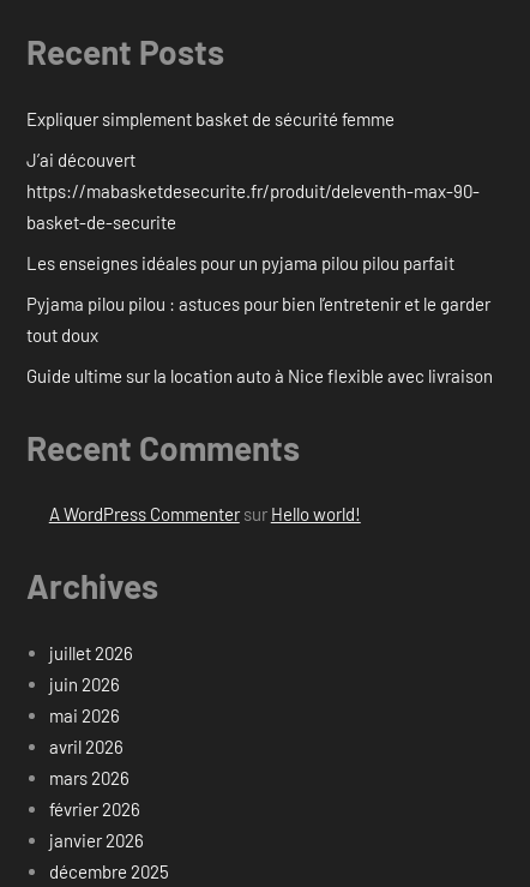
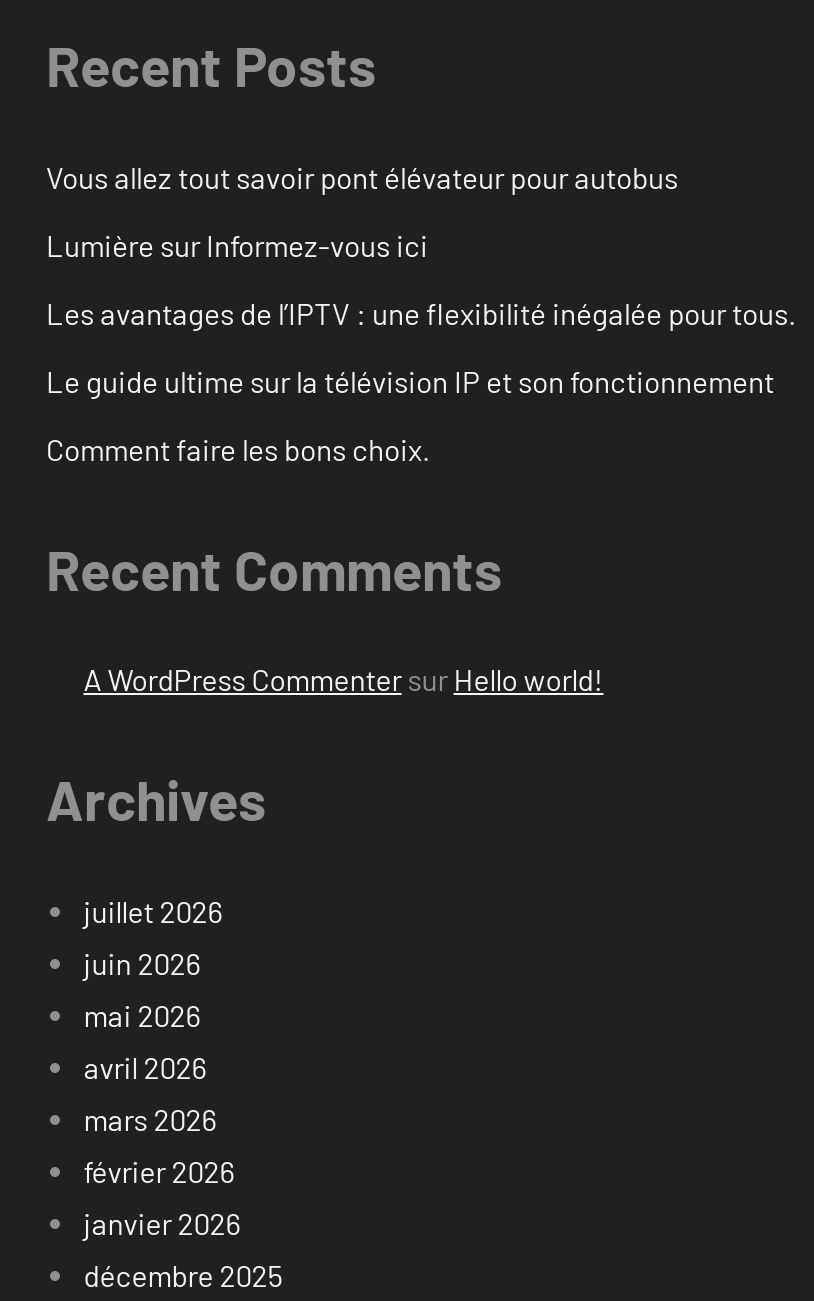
- Expliquer simplement basket de sécurité femme
+ Vous allez tout savoir pont élévateur pour autobus

- J’ai découvert
- https://mabasketdesecurite.fr/produit/deleventh-max-90-
- basket-de-securite
+ Lumière sur Informez-vous ici

- Les enseignes idéales pour un pyjama pilou pilou parfait
+ Les avantages de l’IPTV : une flexibilité inégalée pour tous.

- Pyjama pilou pilou : astuces pour bien l’entretenir et le garder
- tout doux
+ Le guide ultime sur la télévision IP et son fonctionnement

- Guide ultime sur la location auto à Nice flexible avec livraison
+ Comment faire les bons choix.
